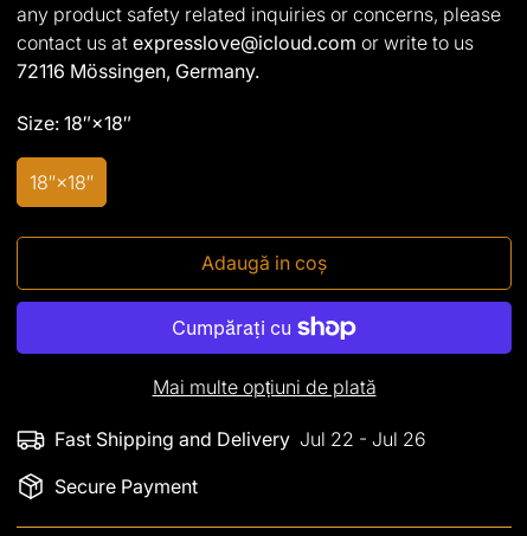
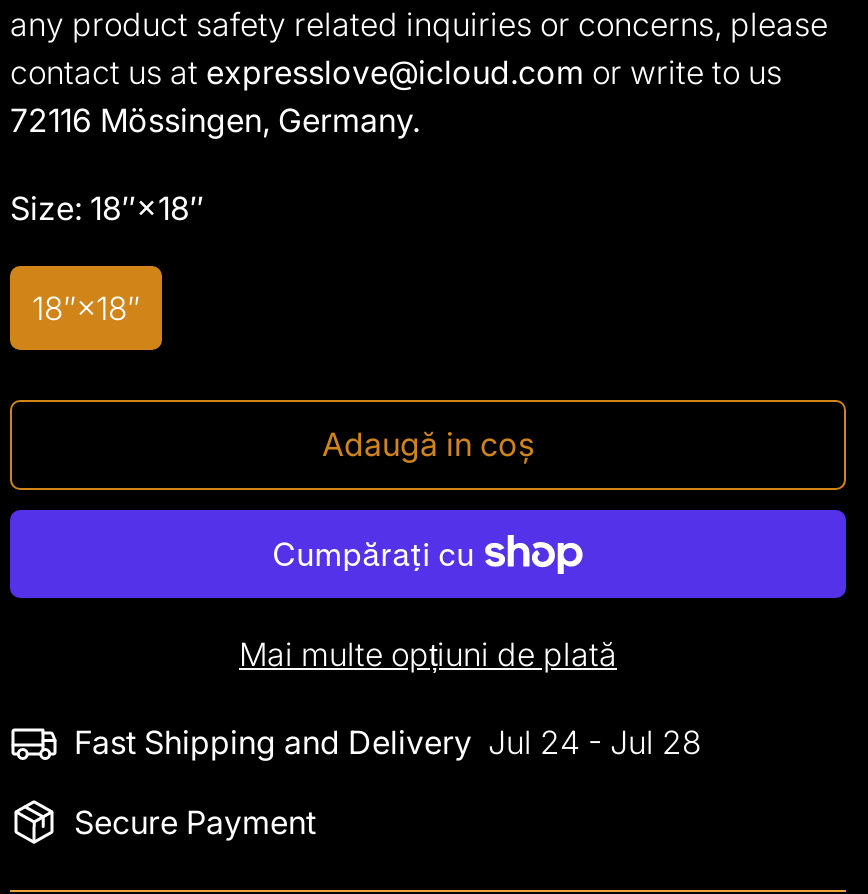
- Fast Shipping and Delivery Jul 22 - Jul 26
+ Fast Shipping and Delivery Jul 24 - Jul 28
